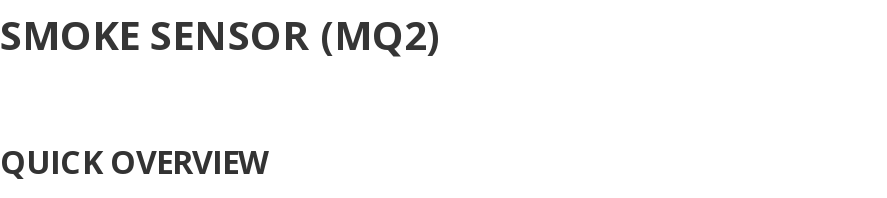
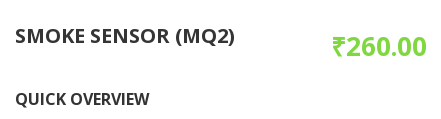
+ ₹260.00
